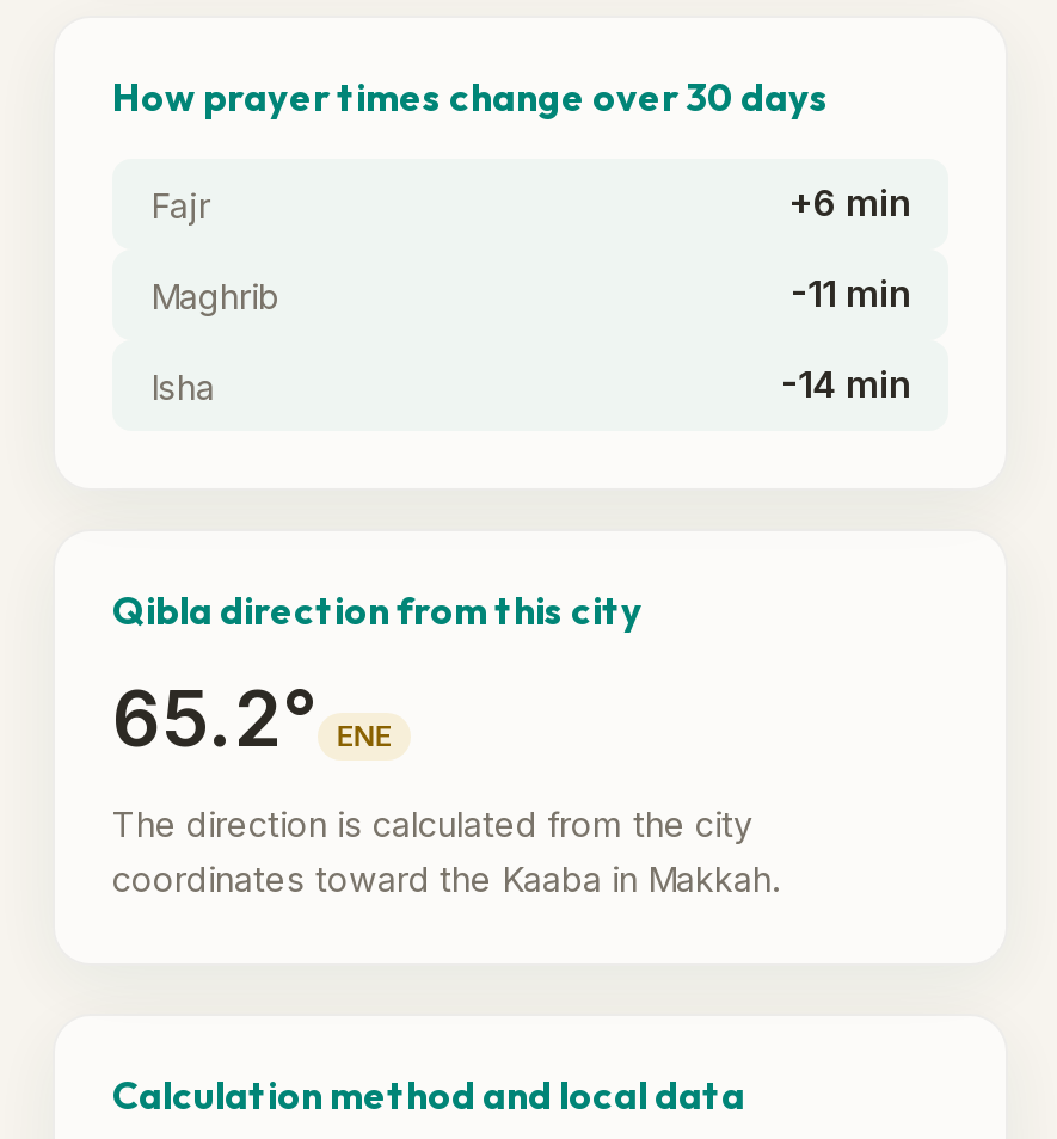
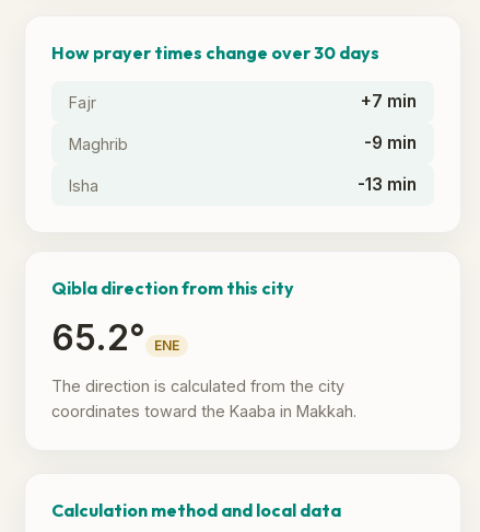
- +6 min
+ +7 min

- -11 min
+ -9 min

- -14 min
+ -13 min
